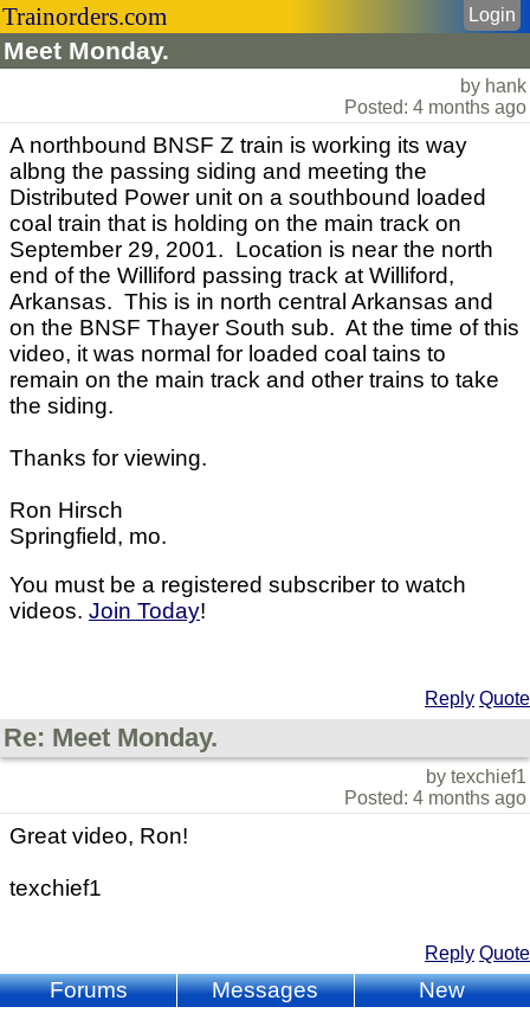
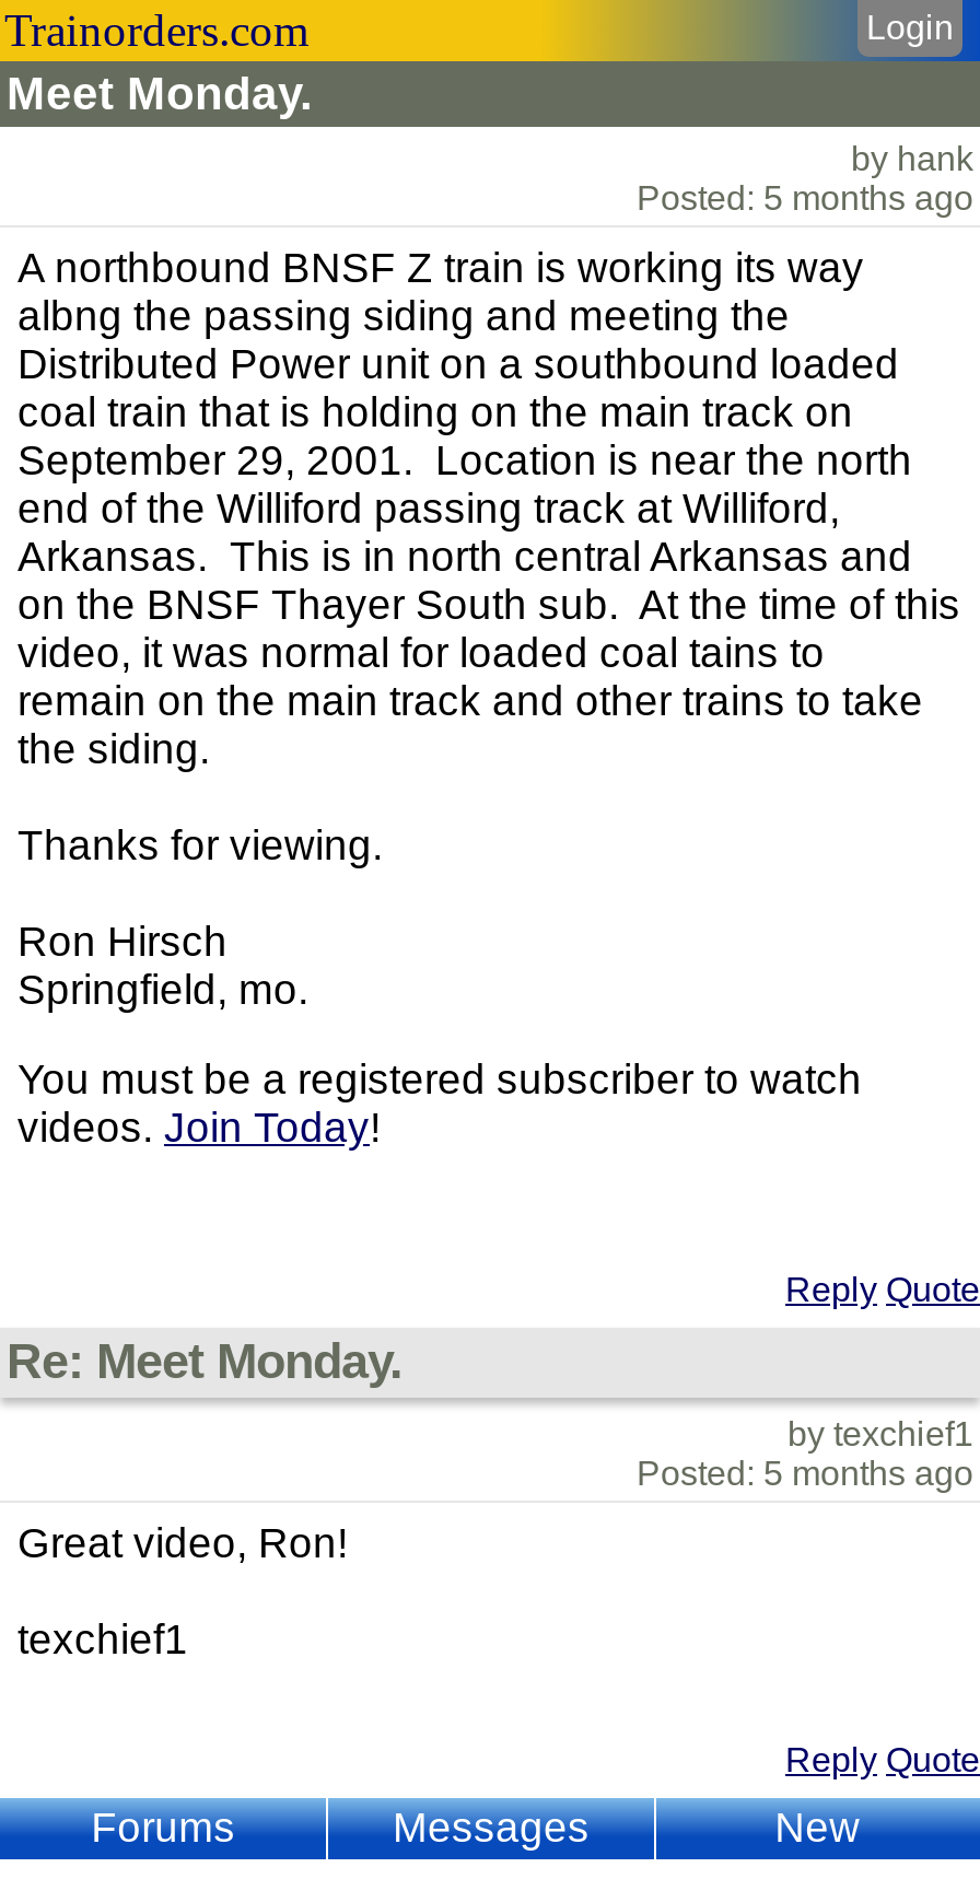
- Posted: 4 months ago
+ Posted: 5 months ago

- Posted: 4 months ago
+ Posted: 5 months ago
